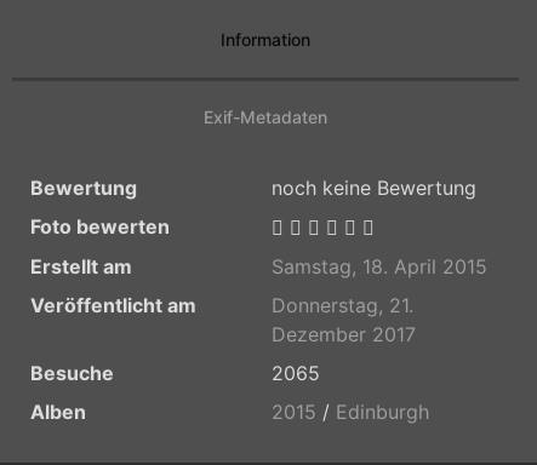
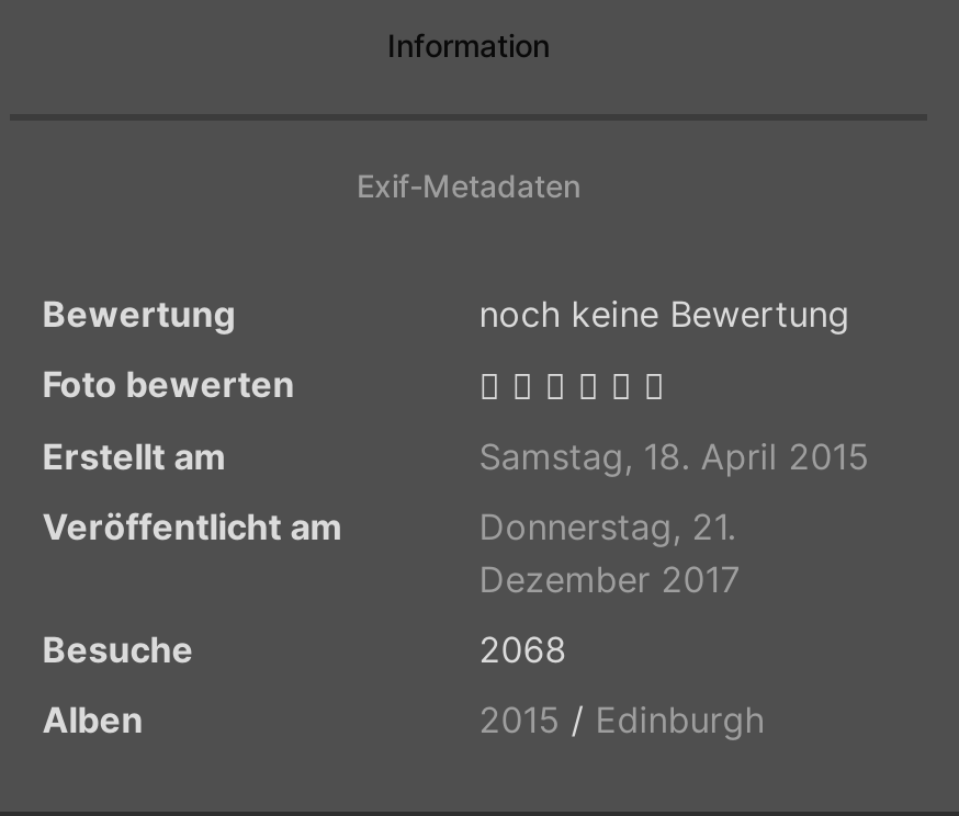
- 2065
+ 2068
